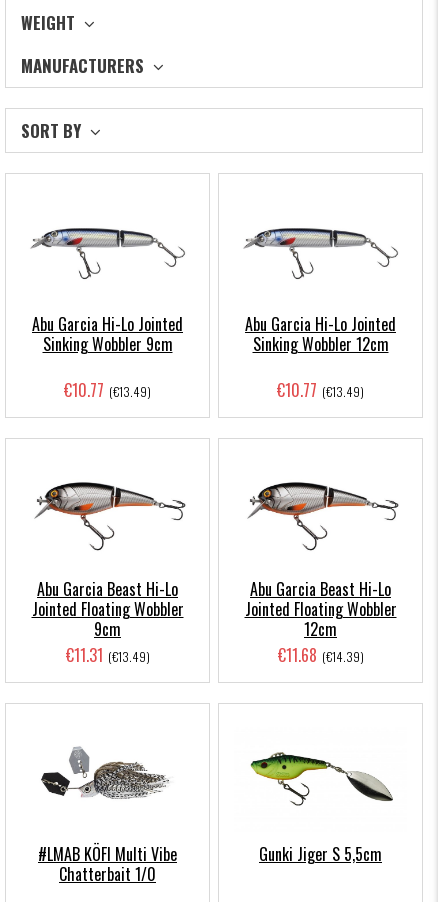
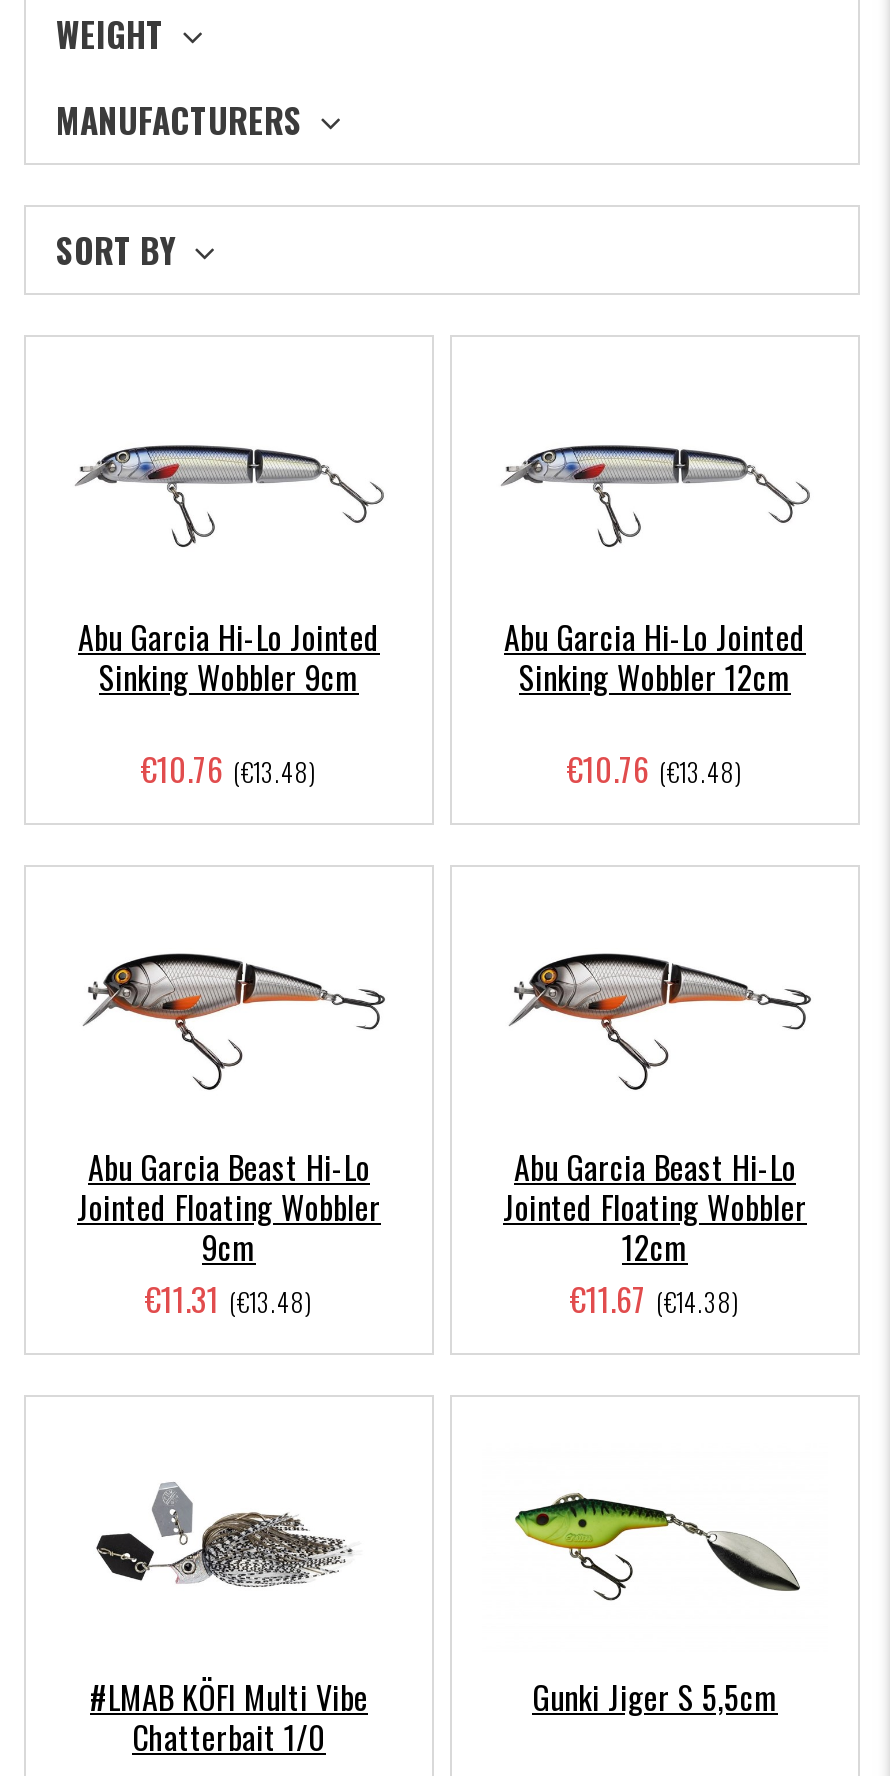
- €10.77 (€13.49)
+ €10.76 (€13.48)

- €10.77 (€13.49)
+ €10.76 (€13.48)

- €11.31 (€13.49)
+ €11.31 (€13.48)

- €11.68 (€14.39)
+ €11.67 (€14.38)
